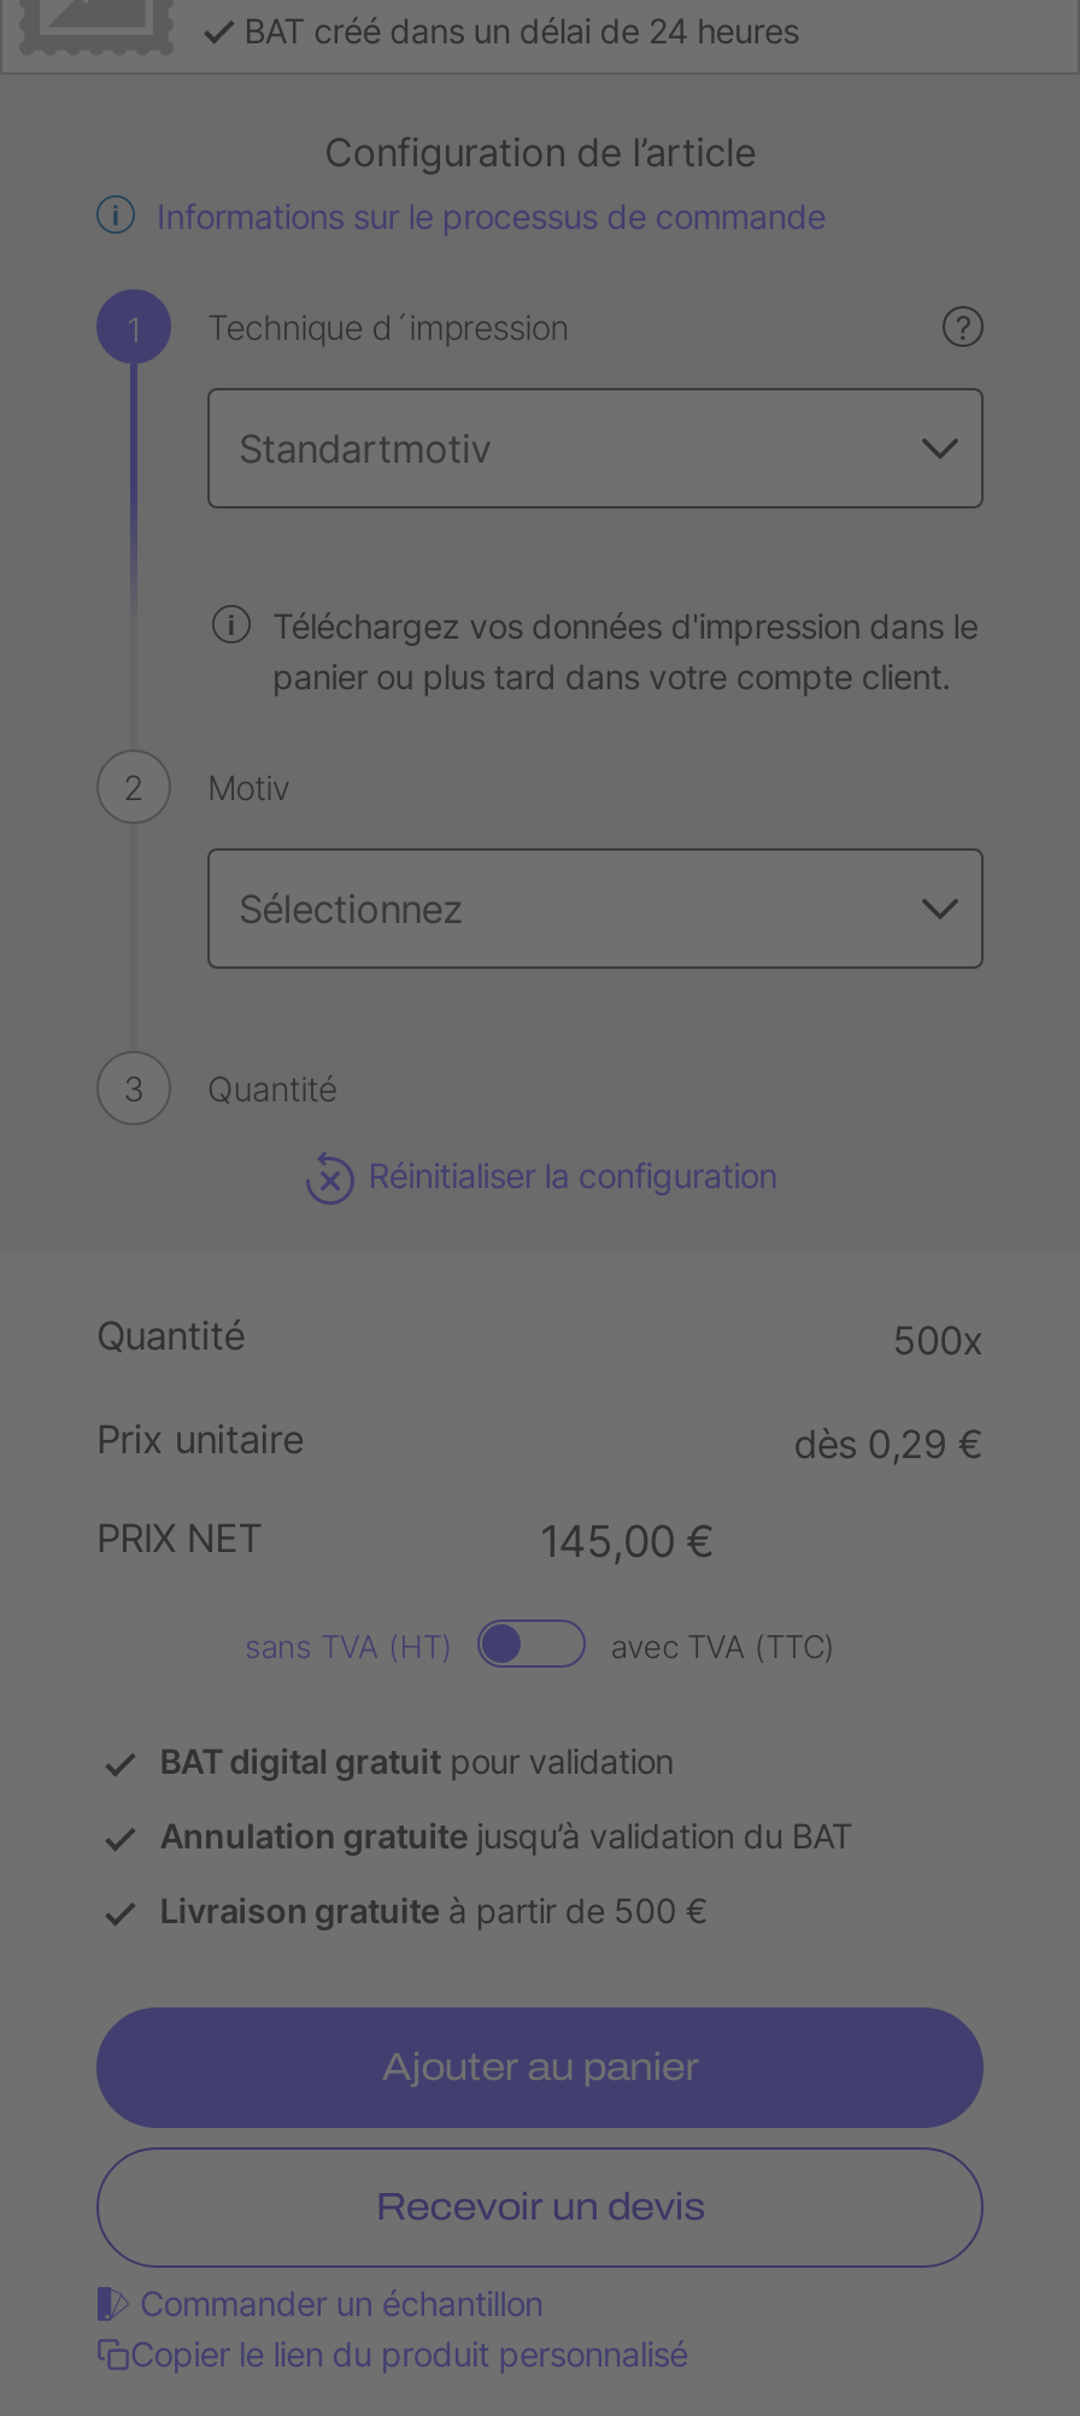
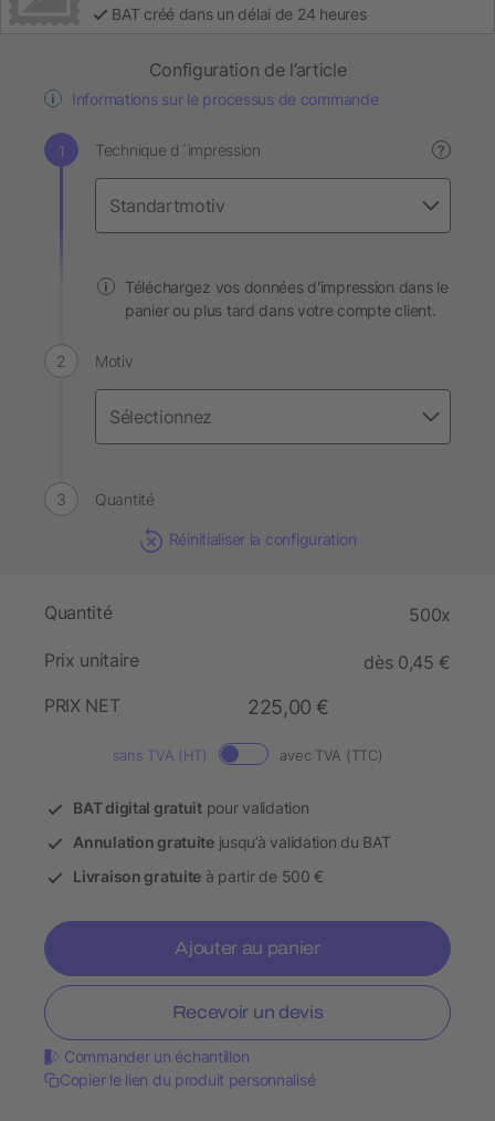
- dès 0,29 €
+ dès 0,45 €

- 145,00 €
+ 225,00 €
